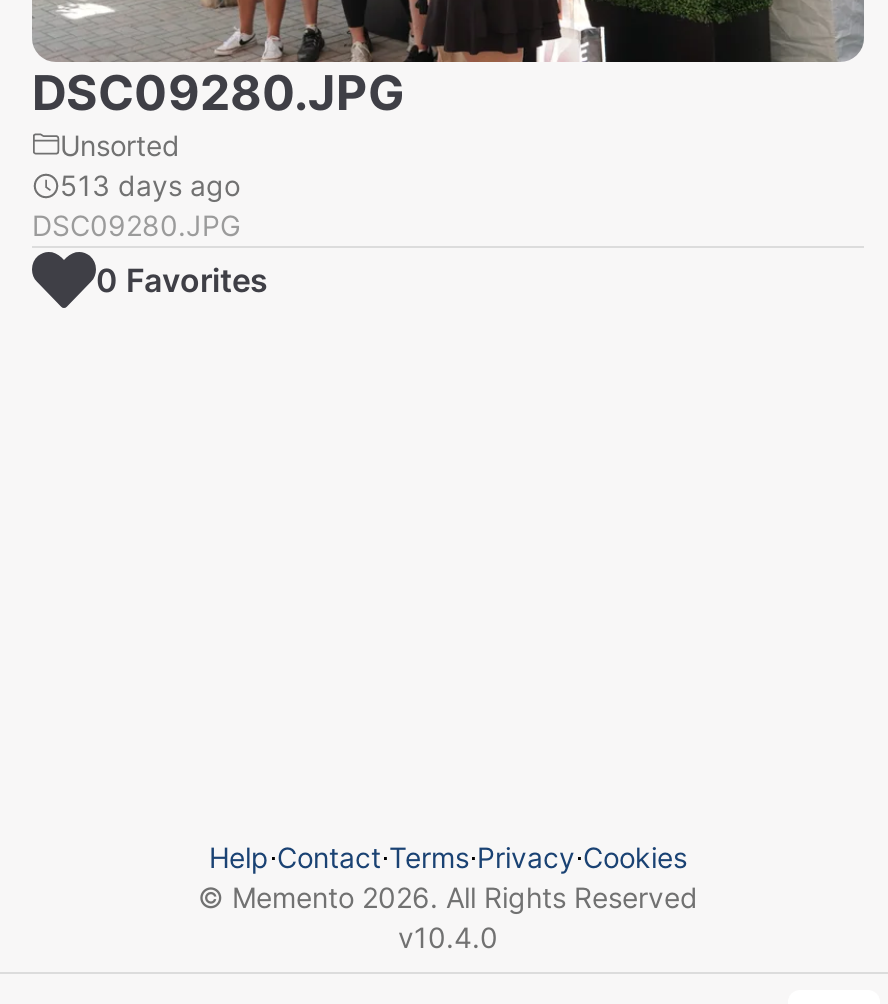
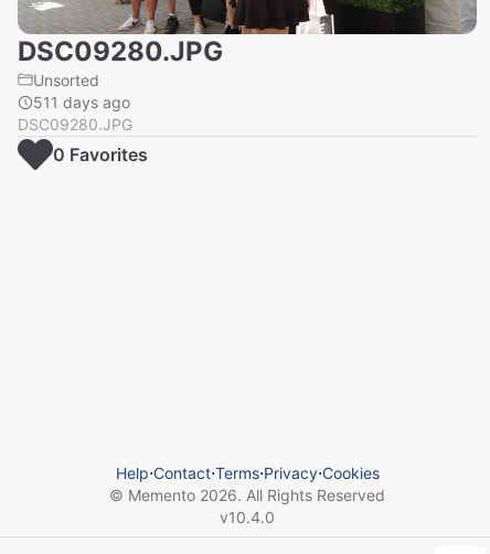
- 513 days ago
+ 511 days ago
